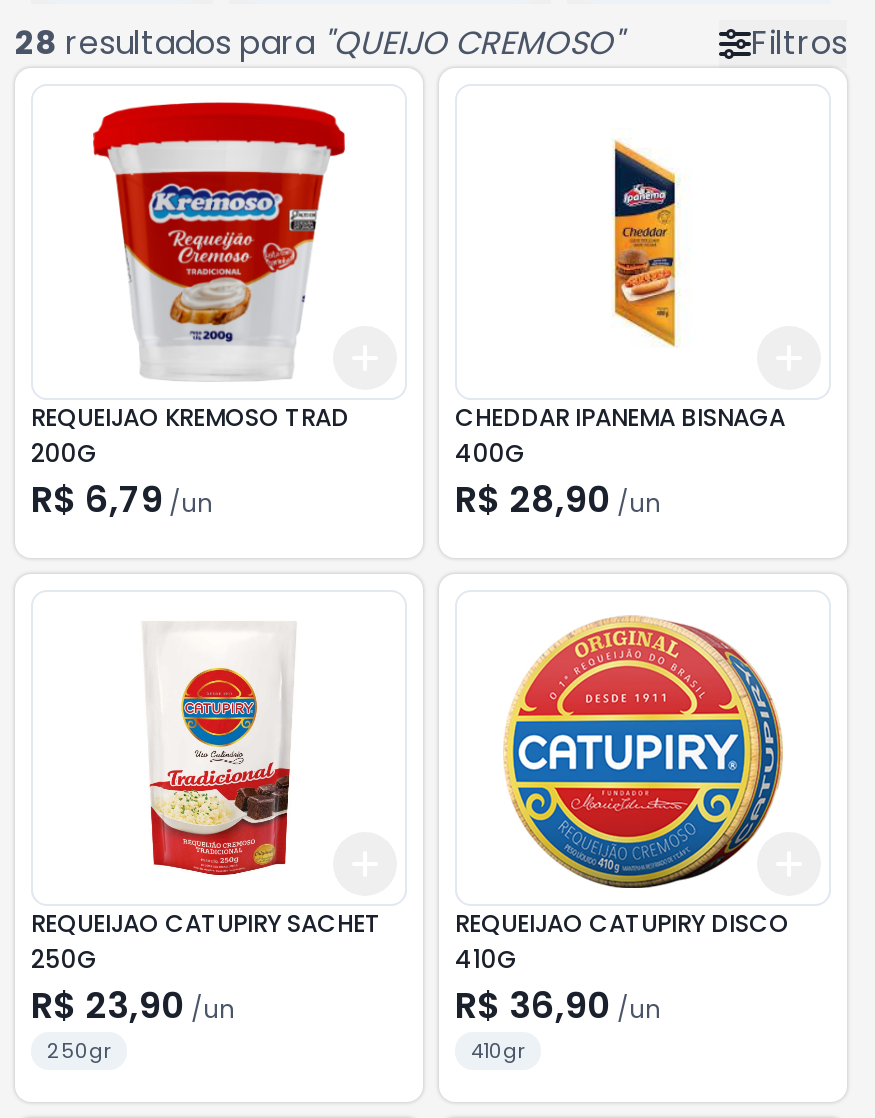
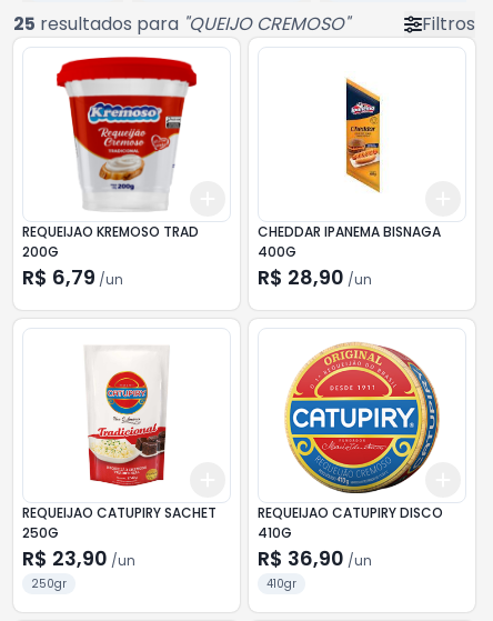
- 28 resultados para " QUEIJO CREMOSO"
+ 25 resultados para " QUEIJO CREMOSO"
